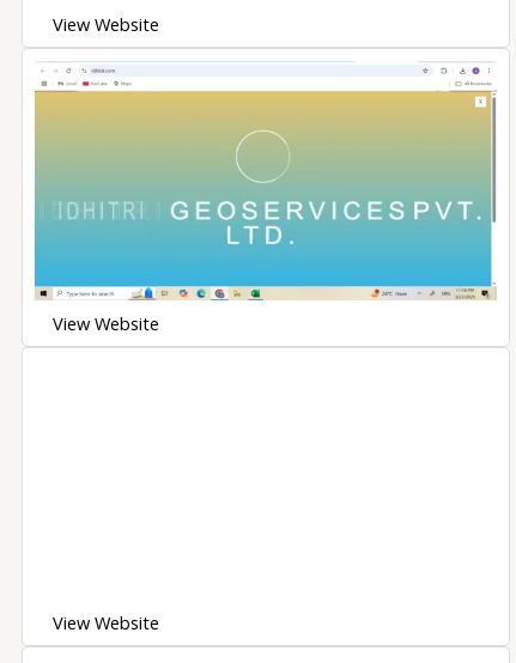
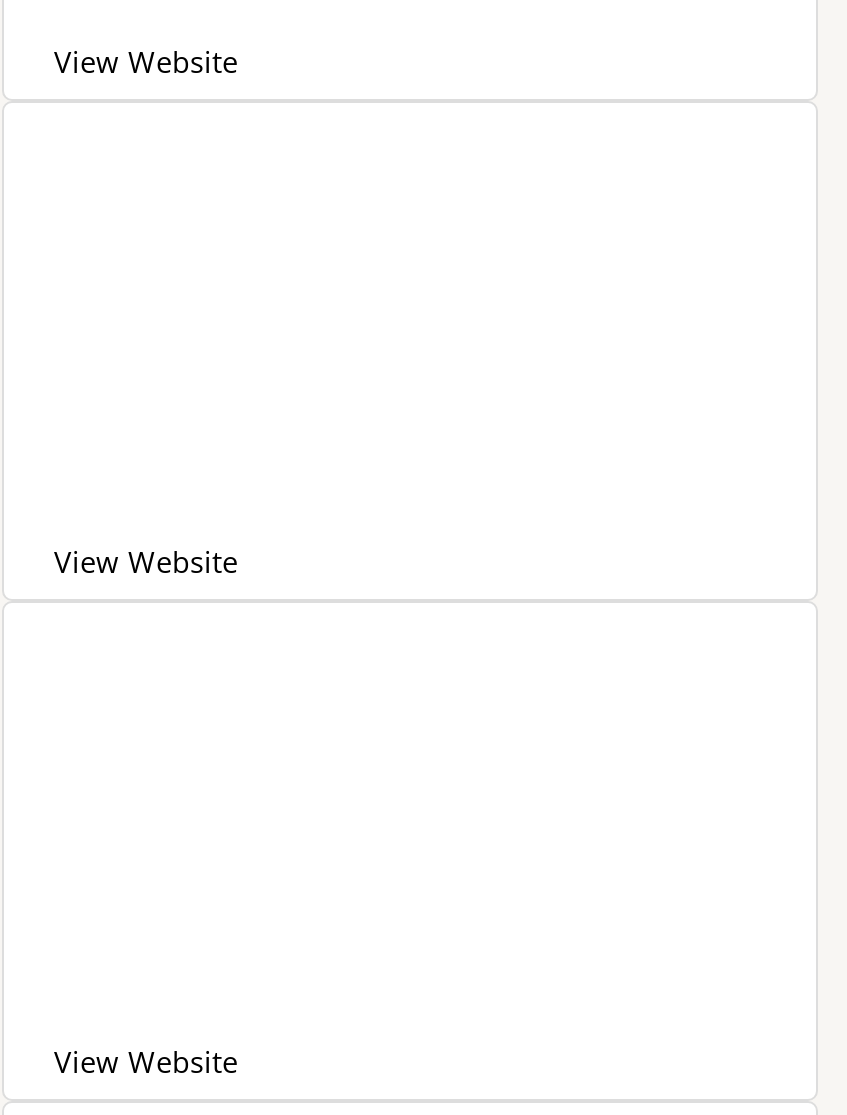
- [image]
